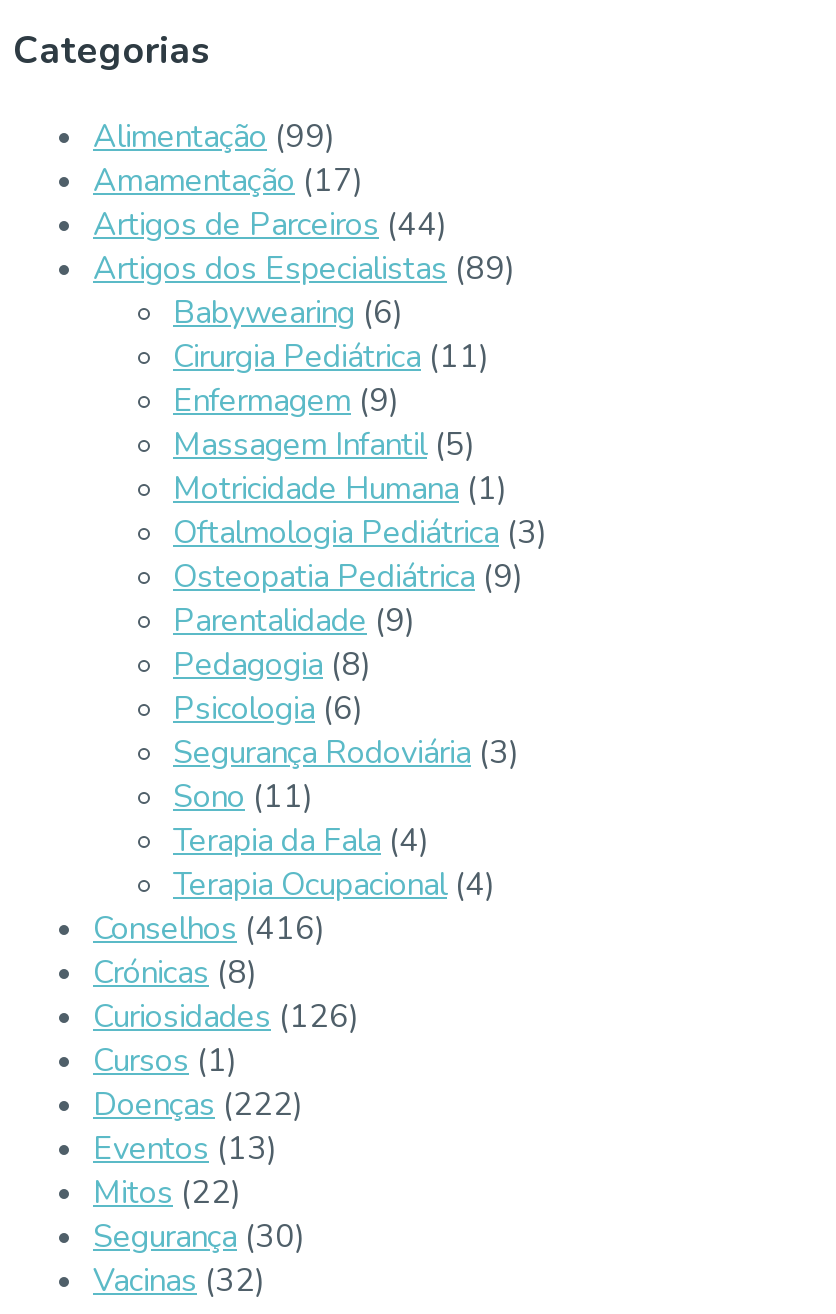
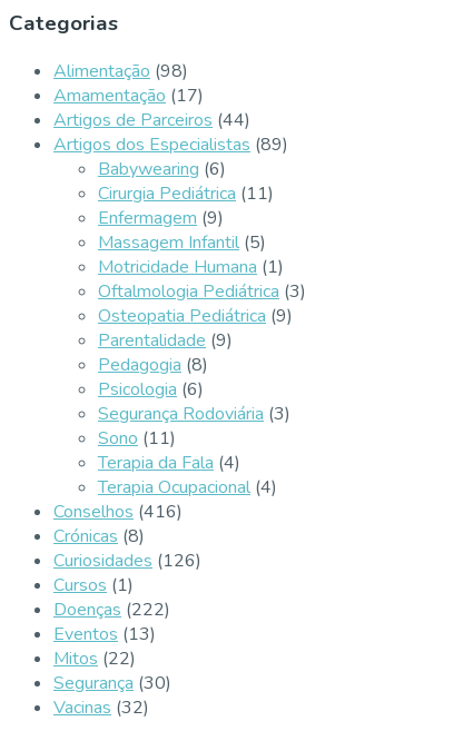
- Alimentação (99)
+ Alimentação (98)
